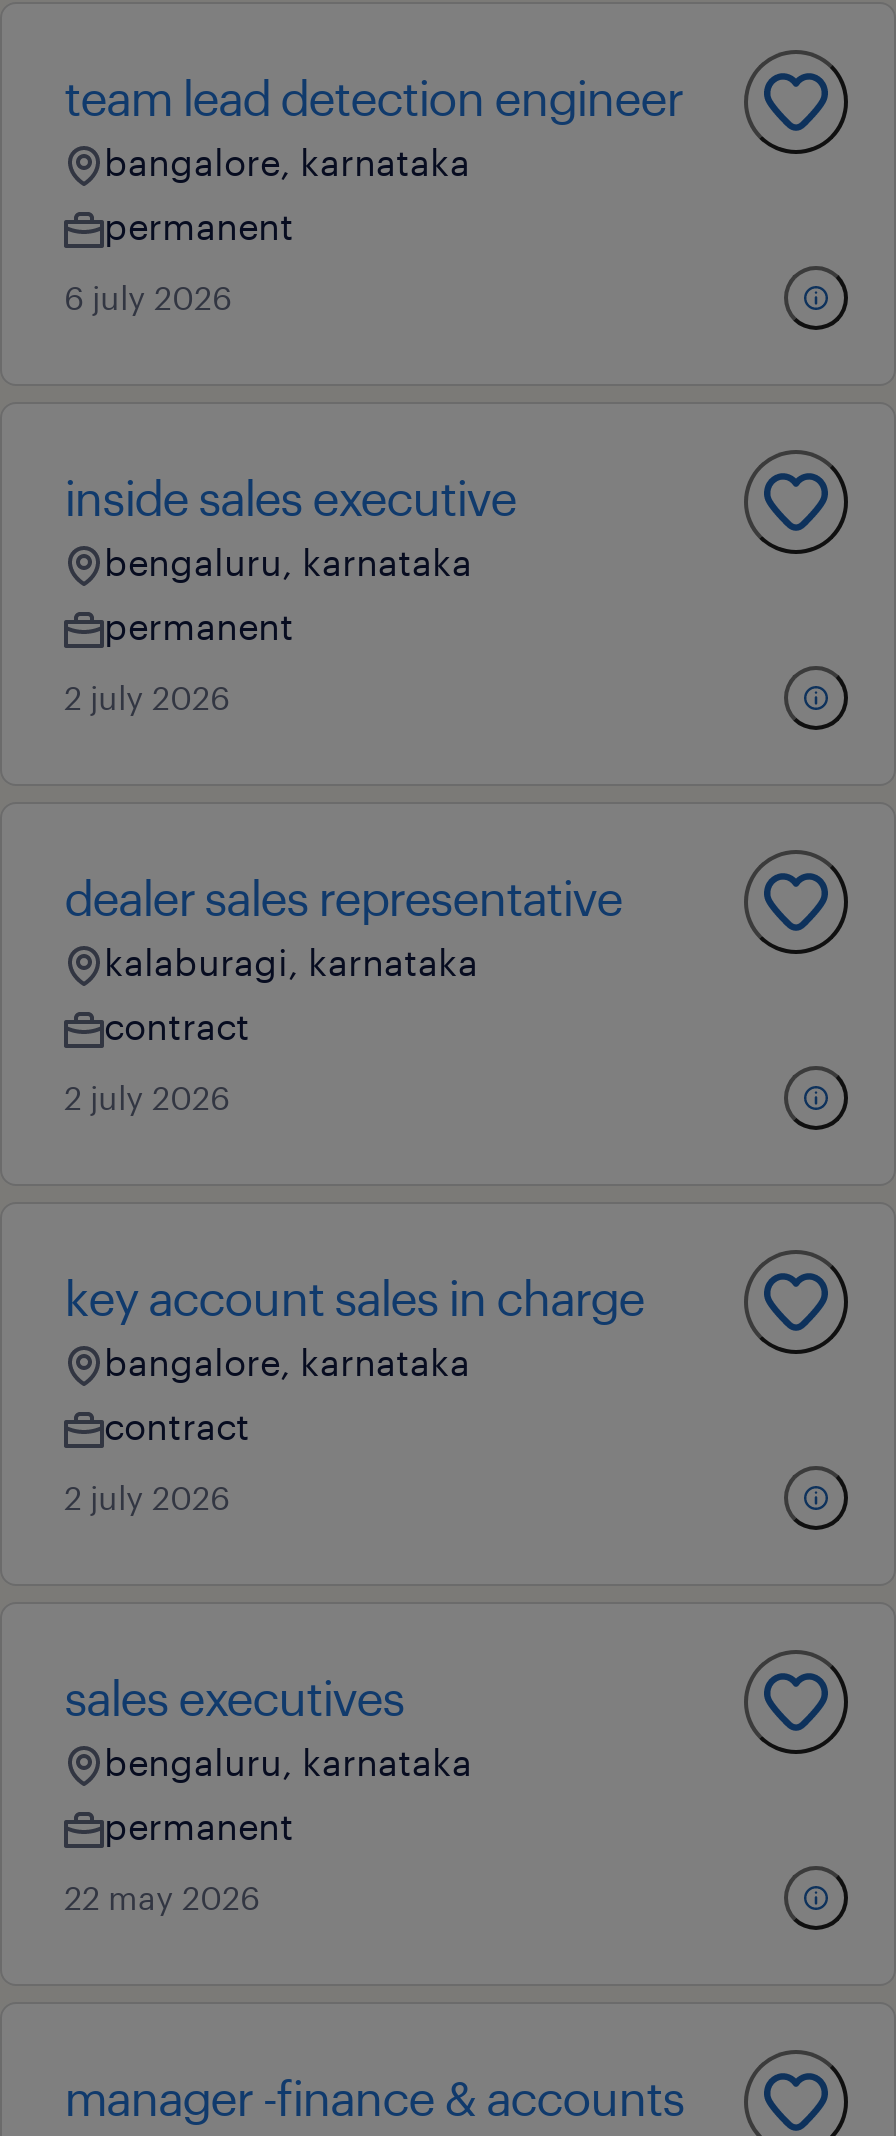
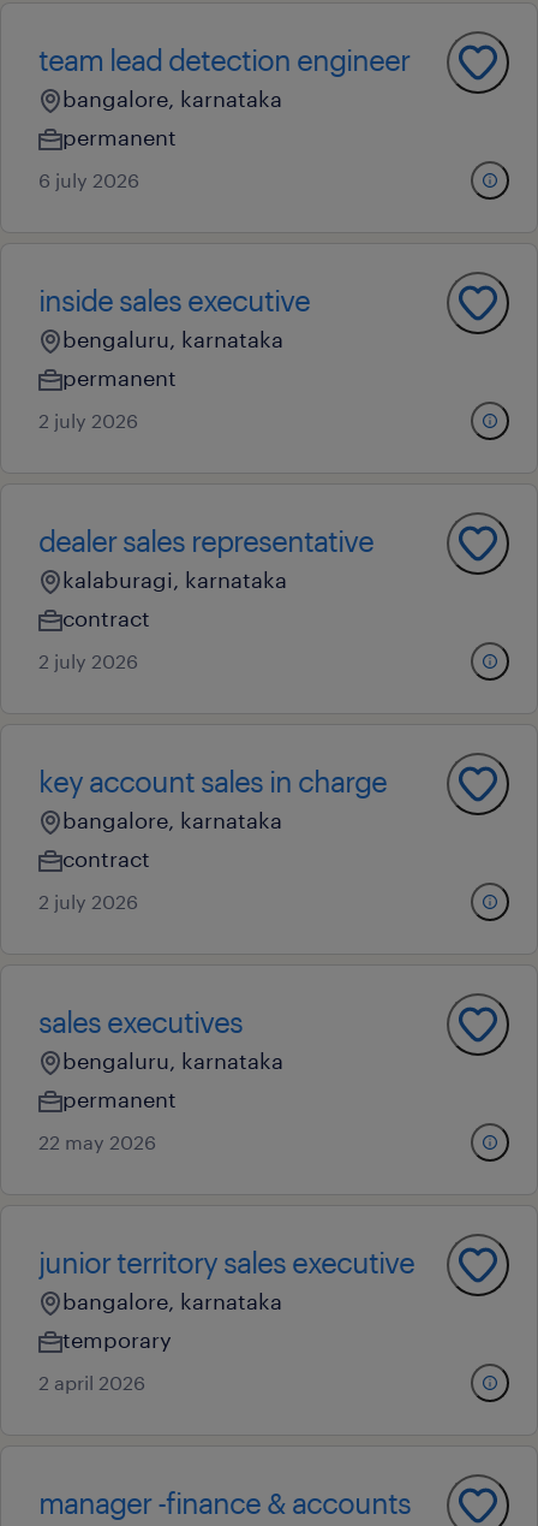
+ junior territory sales executive
+ bangalore, karnataka
+ temporary
+ 2 april 2026
